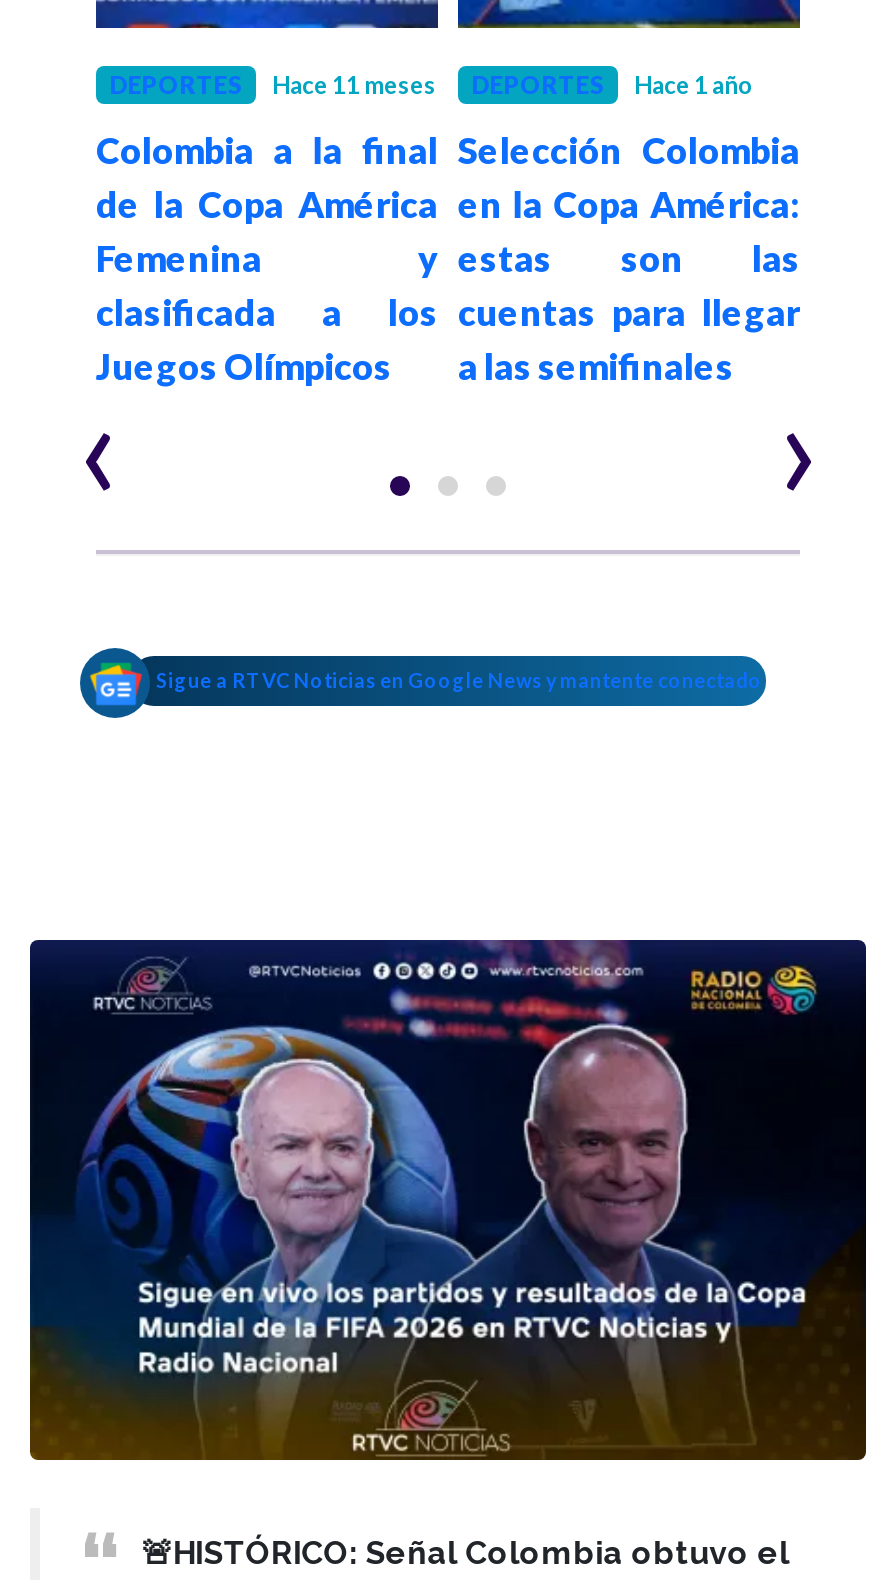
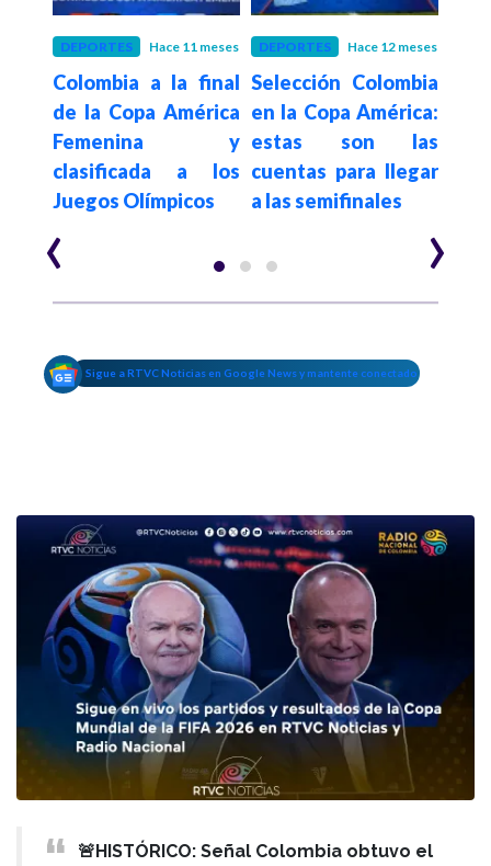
- Hace 1 año
+ Hace 12 meses
